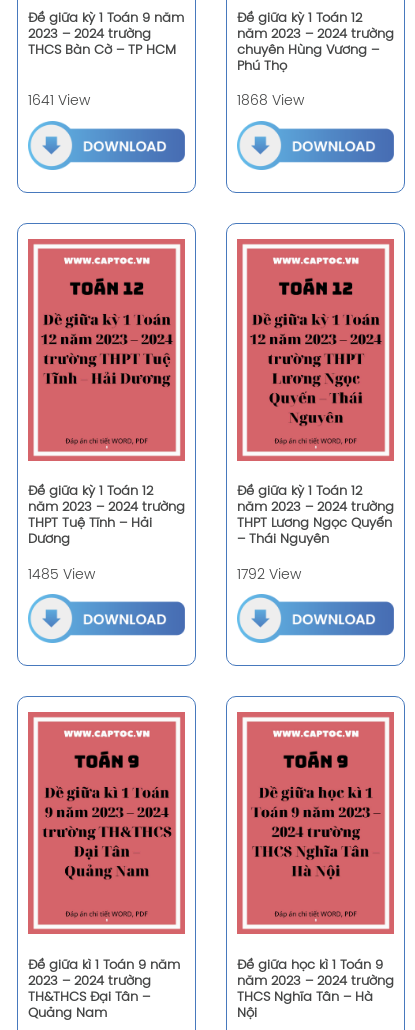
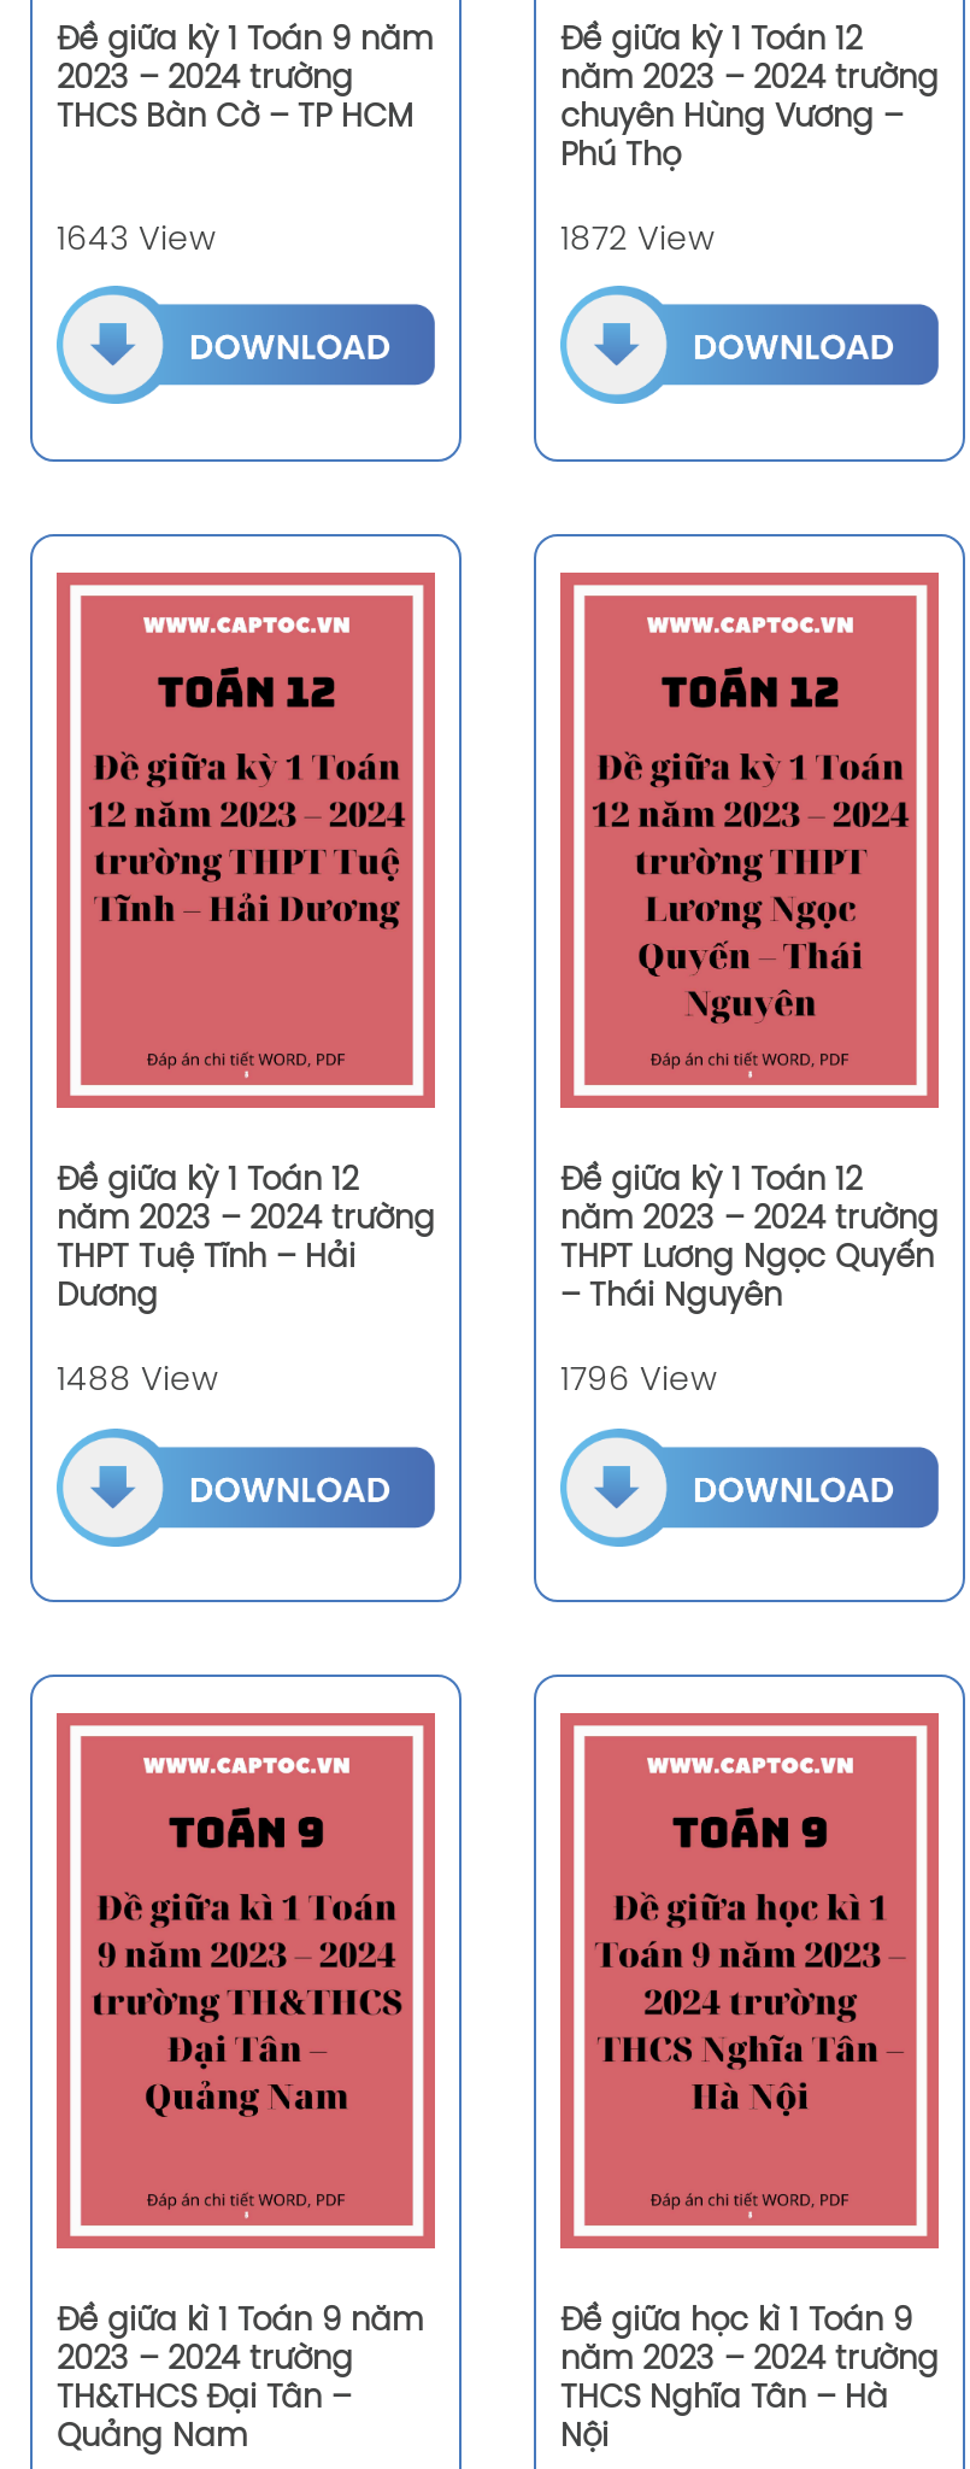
- 1641 View
+ 1643 View

- 1868 View
+ 1872 View

- 1485 View
+ 1488 View

- 1792 View
+ 1796 View
